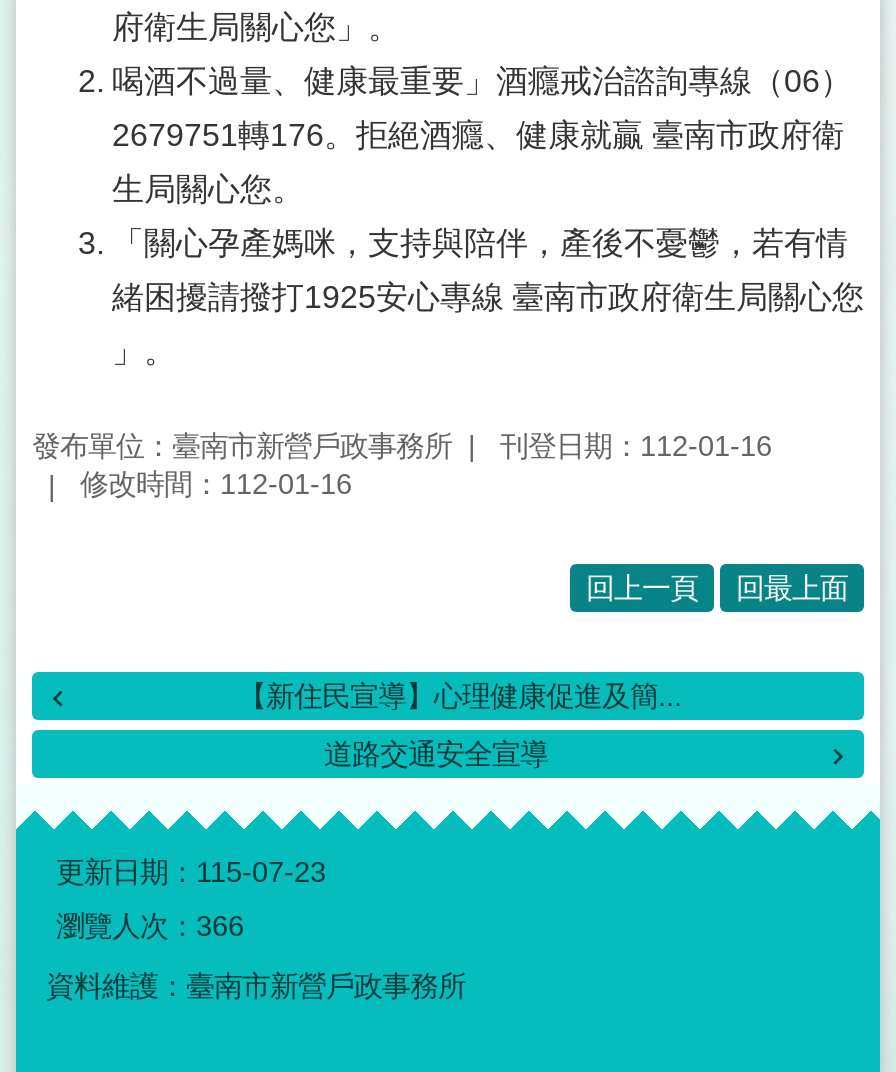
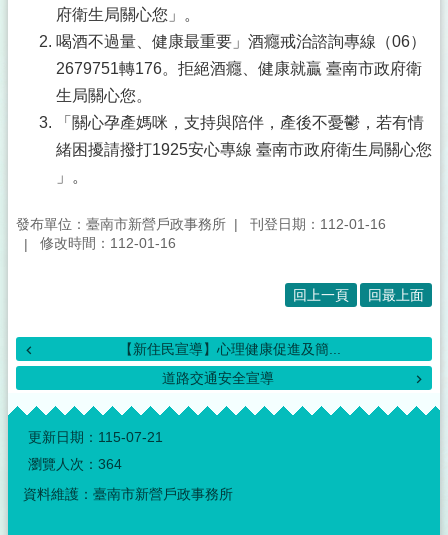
- 更新日期：115-07-23
+ 更新日期：115-07-21

- 瀏覽人次：366
+ 瀏覽人次：364
